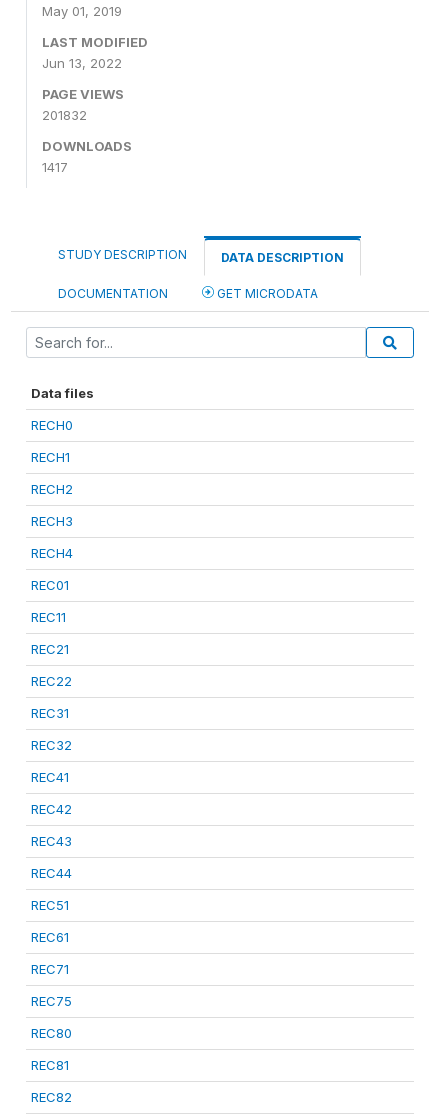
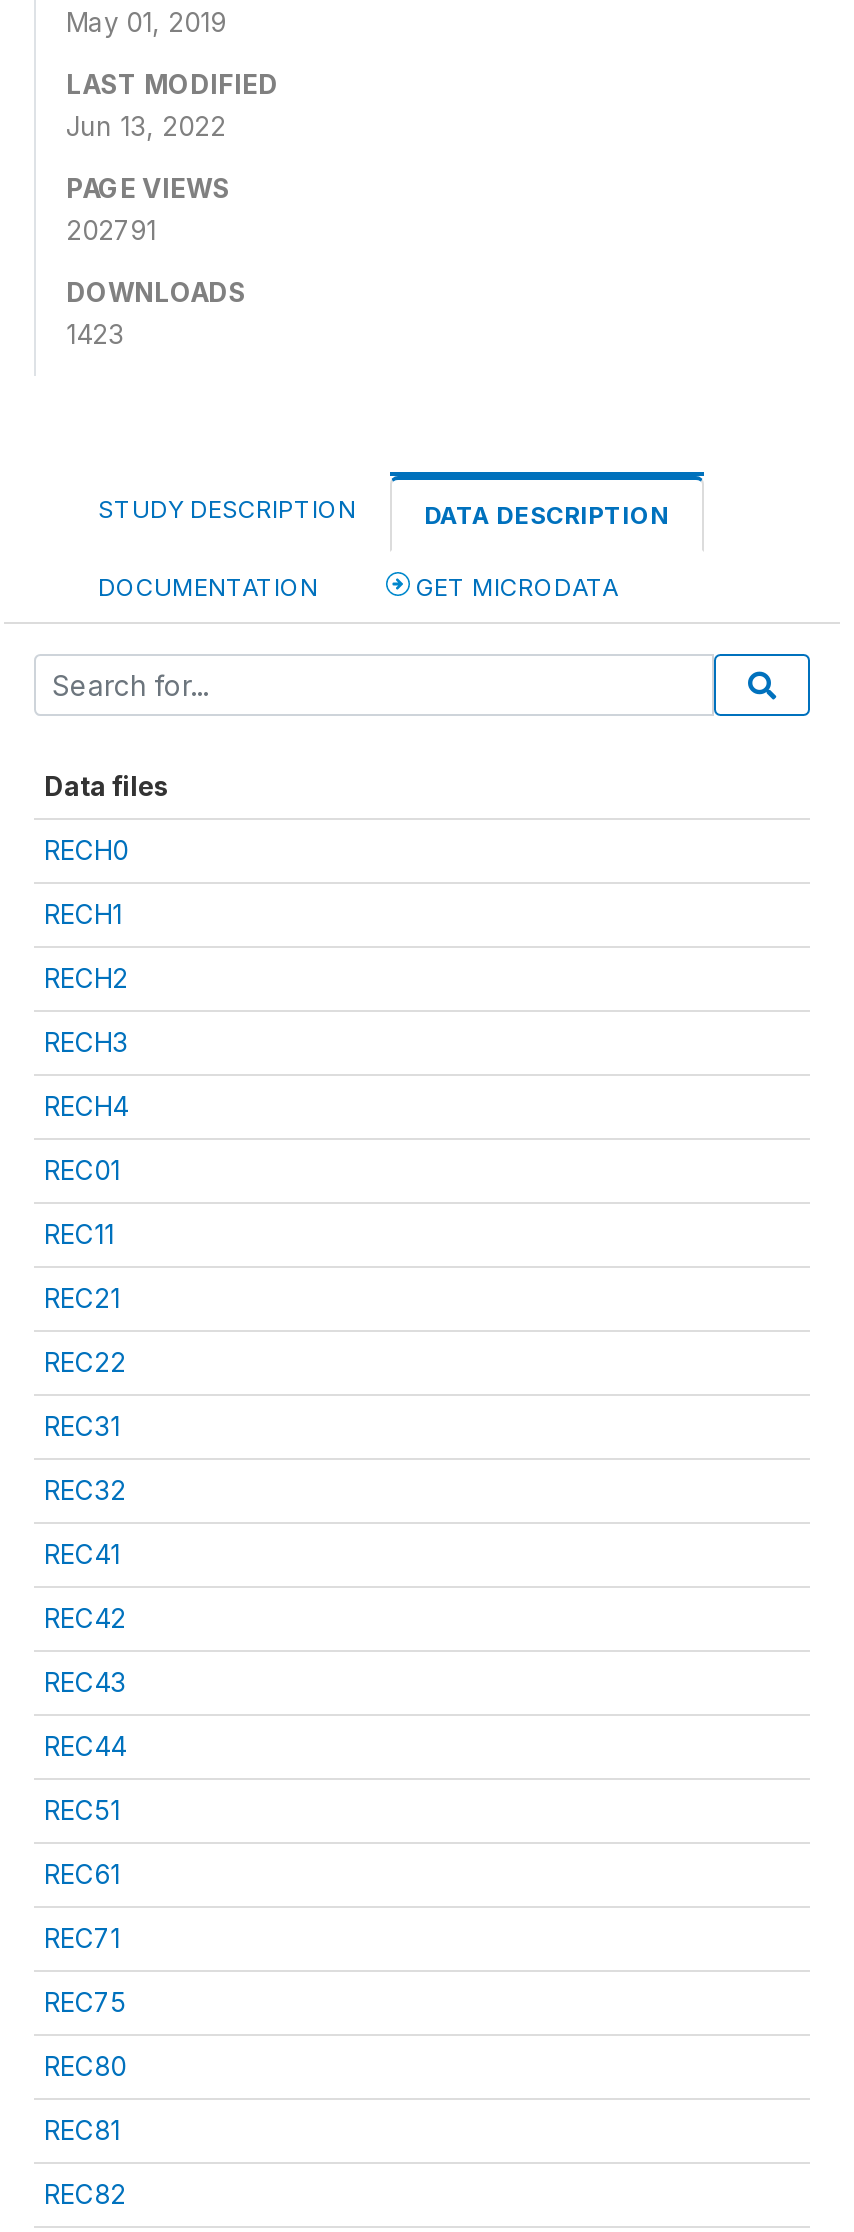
- 201832
+ 202791

- 1417
+ 1423
